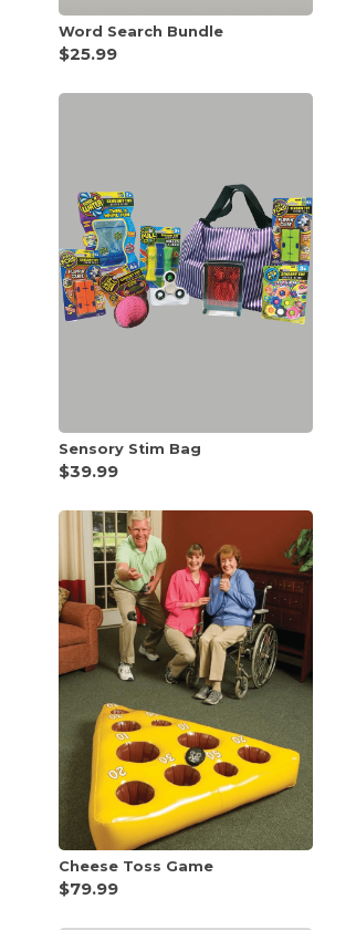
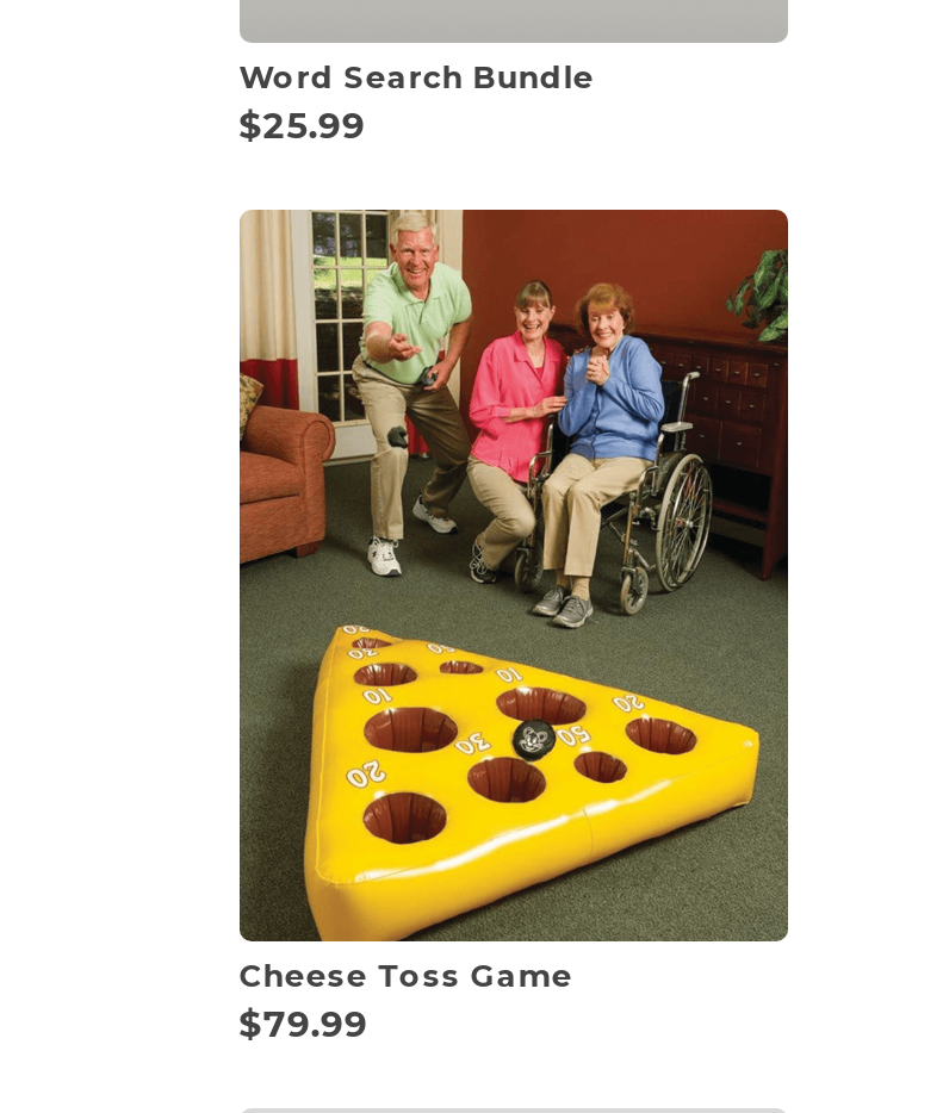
- [image]

- Sensory Stim Bag
- $39.99
